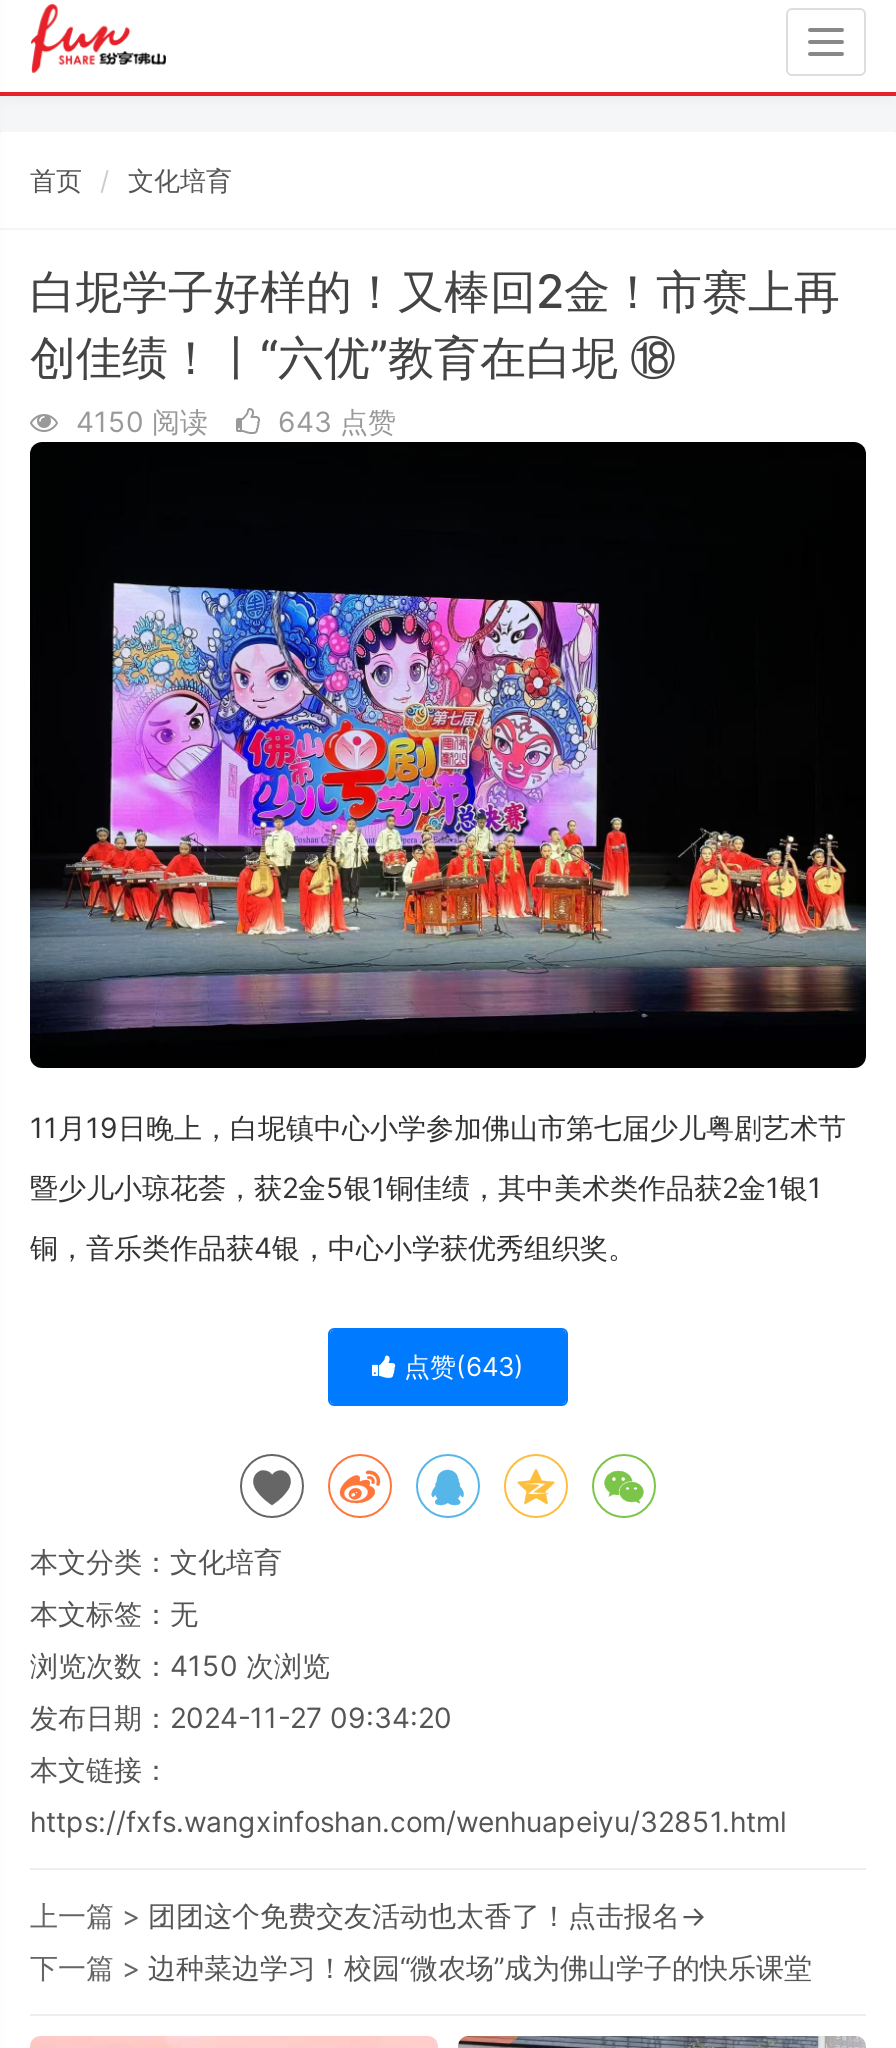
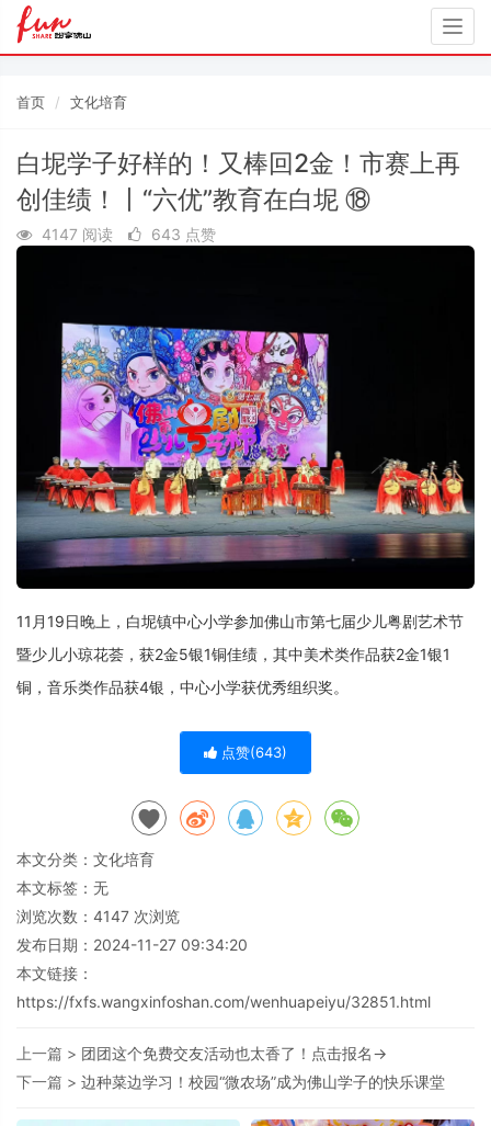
- 4150 阅读 643 点赞
+ 4147 阅读 643 点赞

- 浏览次数：4150次浏览
+ 浏览次数：4147次浏览
